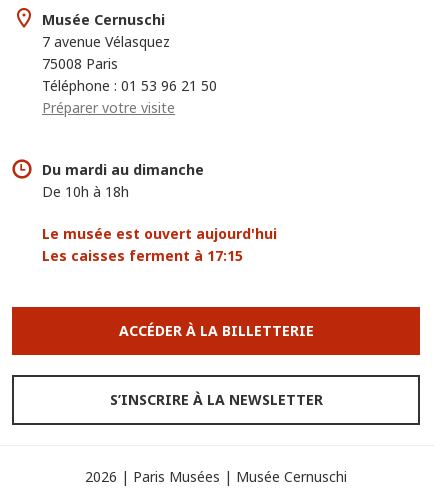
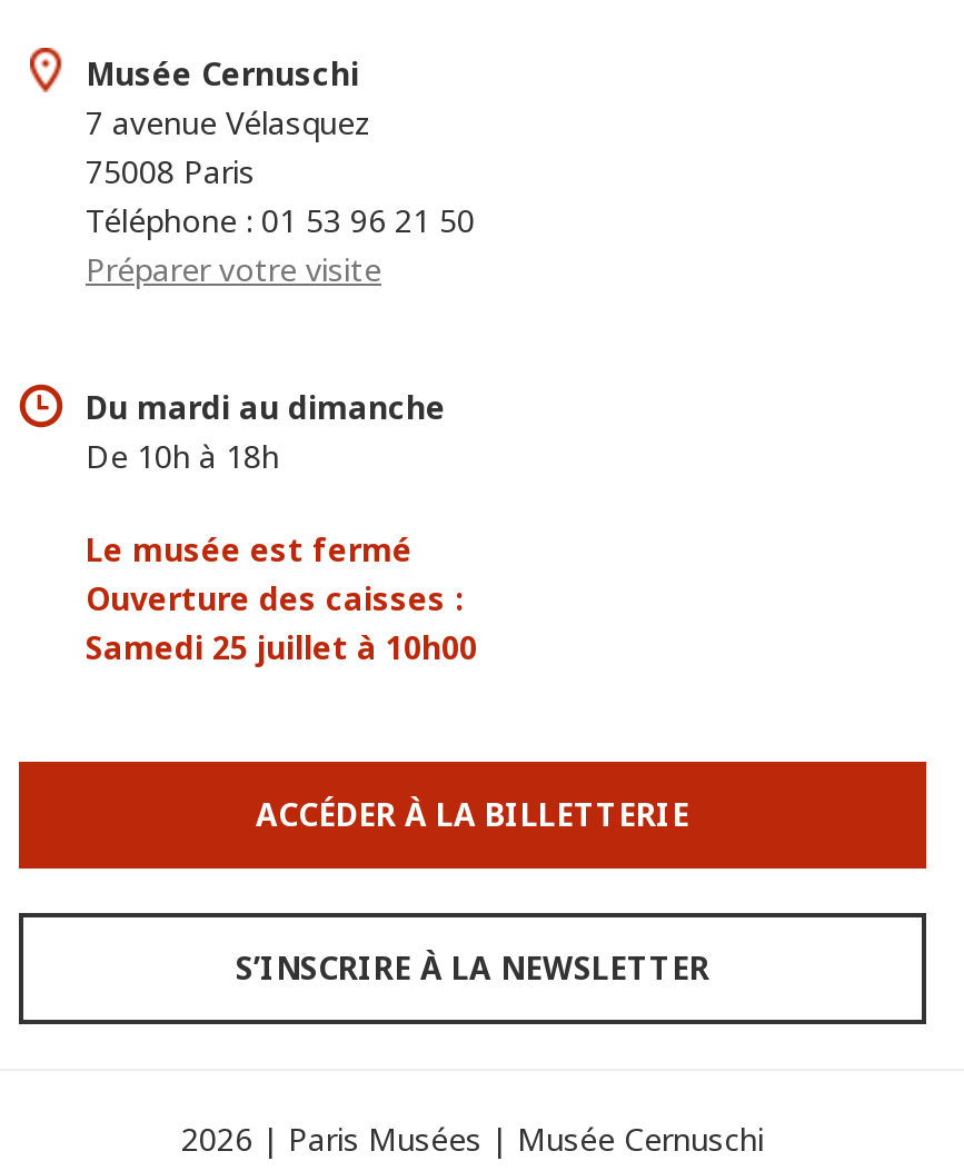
- Le musée est ouvert aujourd'hui
- Les caisses ferment à 17:15
+ Le musée est fermé
+ Ouverture des caisses :
+ Samedi 25 juillet à 10h00
